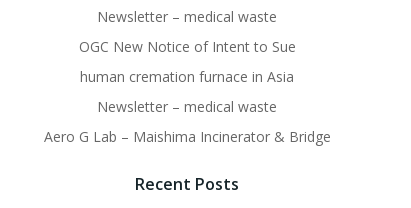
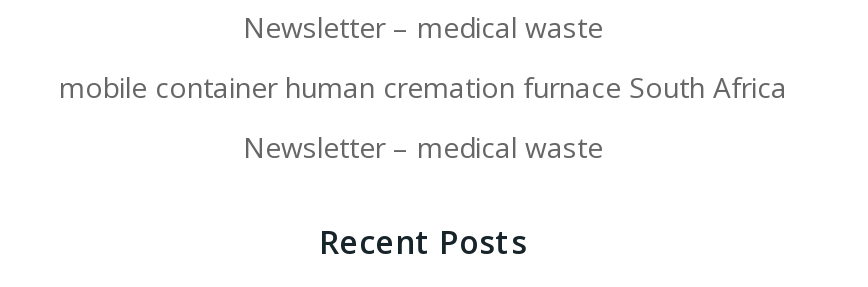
- OGC New Notice of Intent to Sue
- human cremation furnace in Asia
+ mobile container human cremation furnace South Africa

- Aero G Lab – Maishima Incinerator & Bridge
